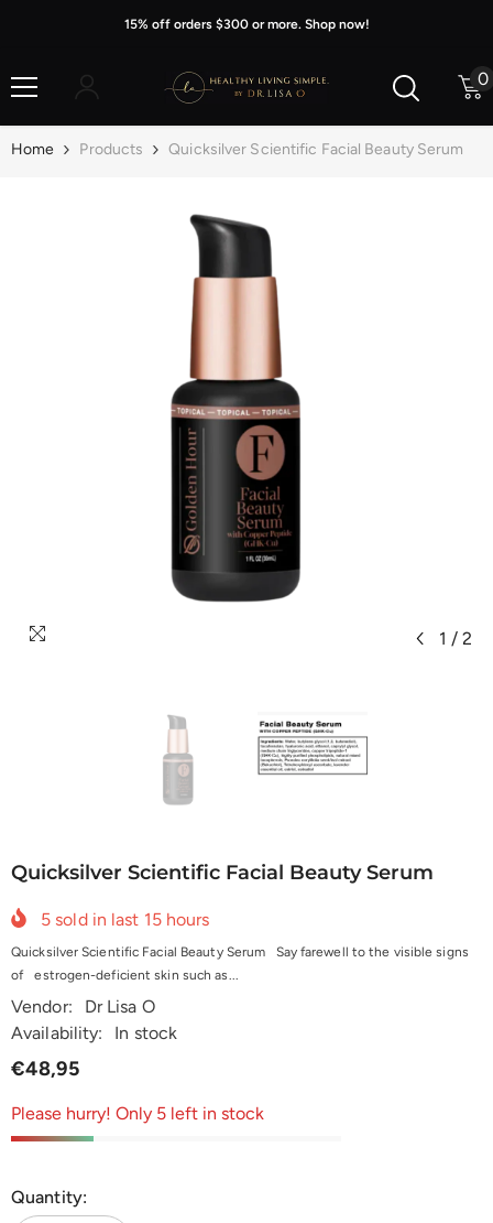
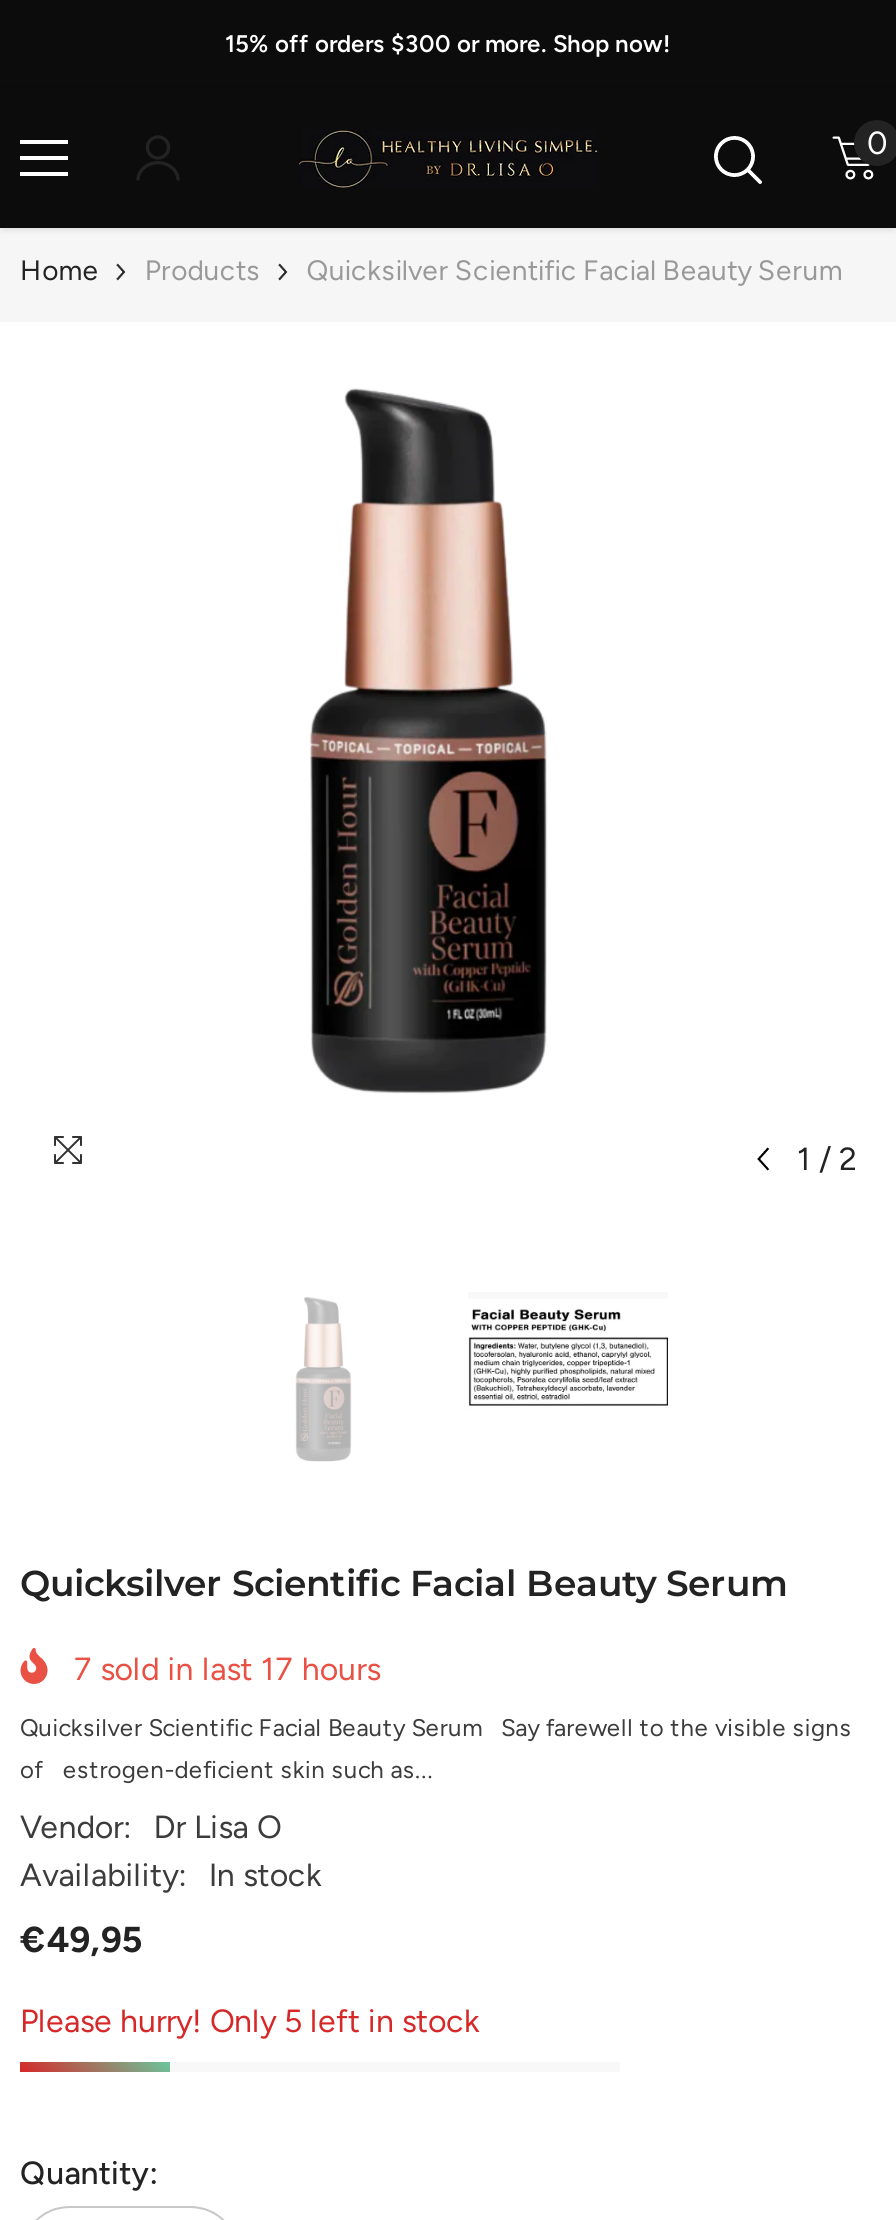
- 5 sold in last 15 hours
+ 7 sold in last 17 hours

- €48,95
+ €49,95
